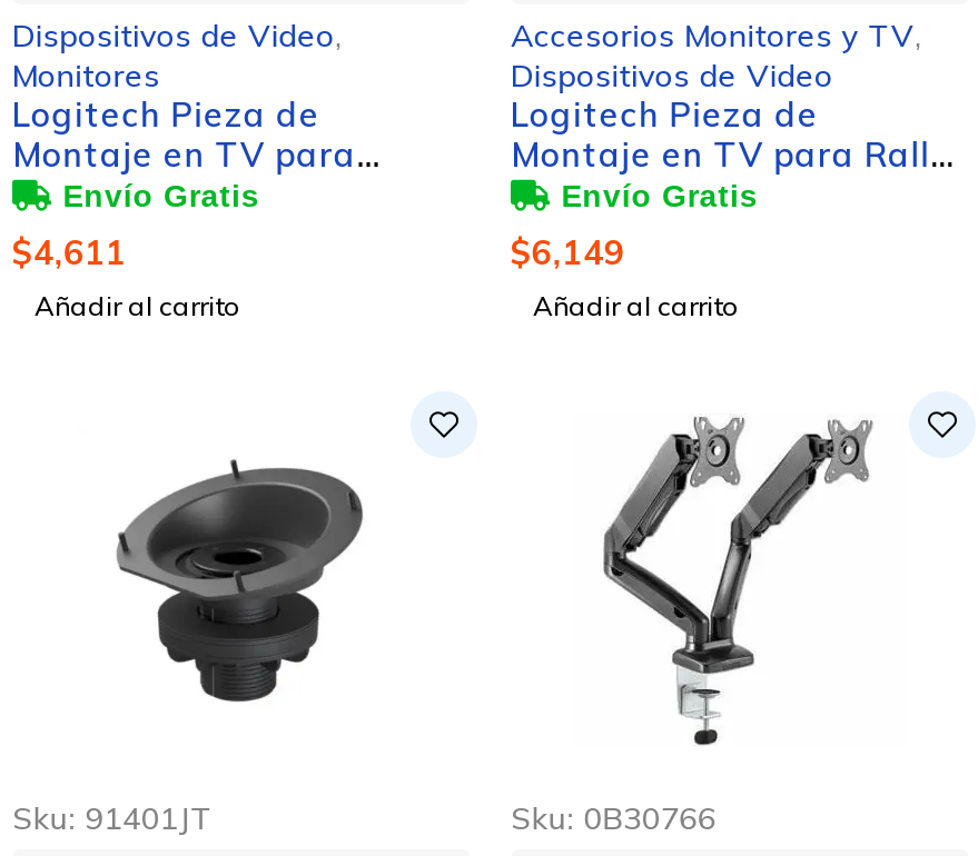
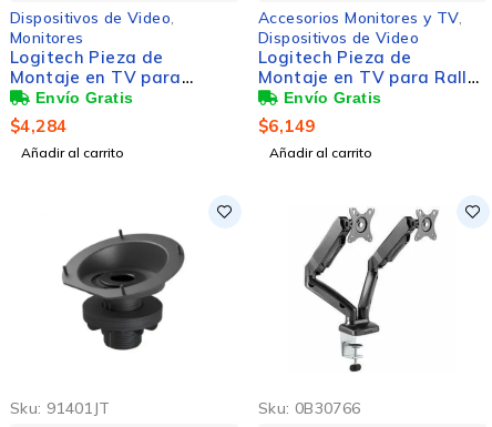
- $4,611
+ $4,284
